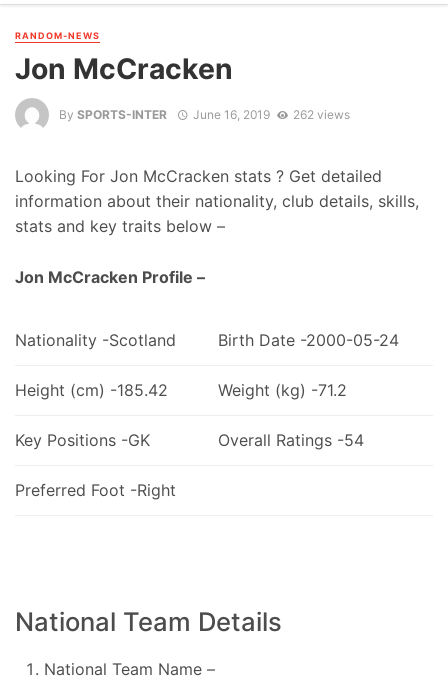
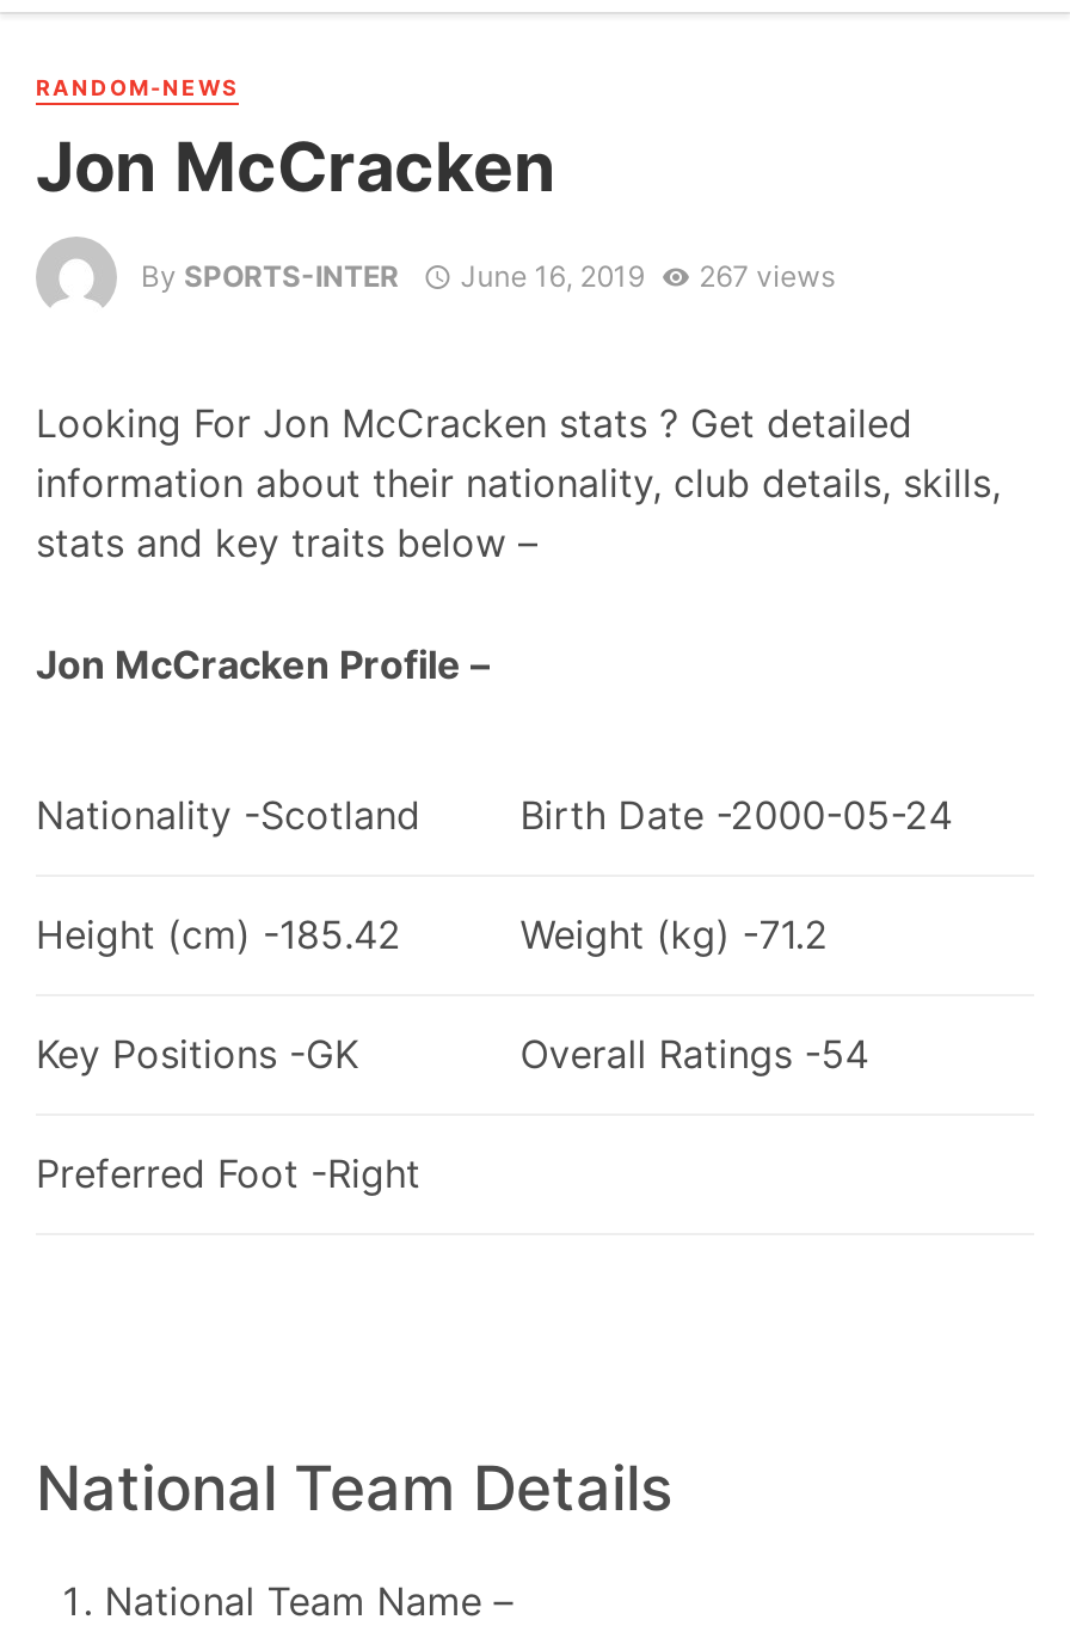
- By SPORTS-INTER June 16, 2019 262 views
+ By SPORTS-INTER June 16, 2019 267 views
